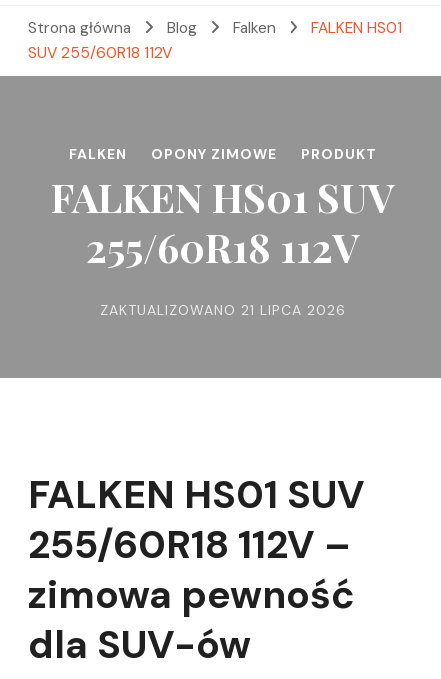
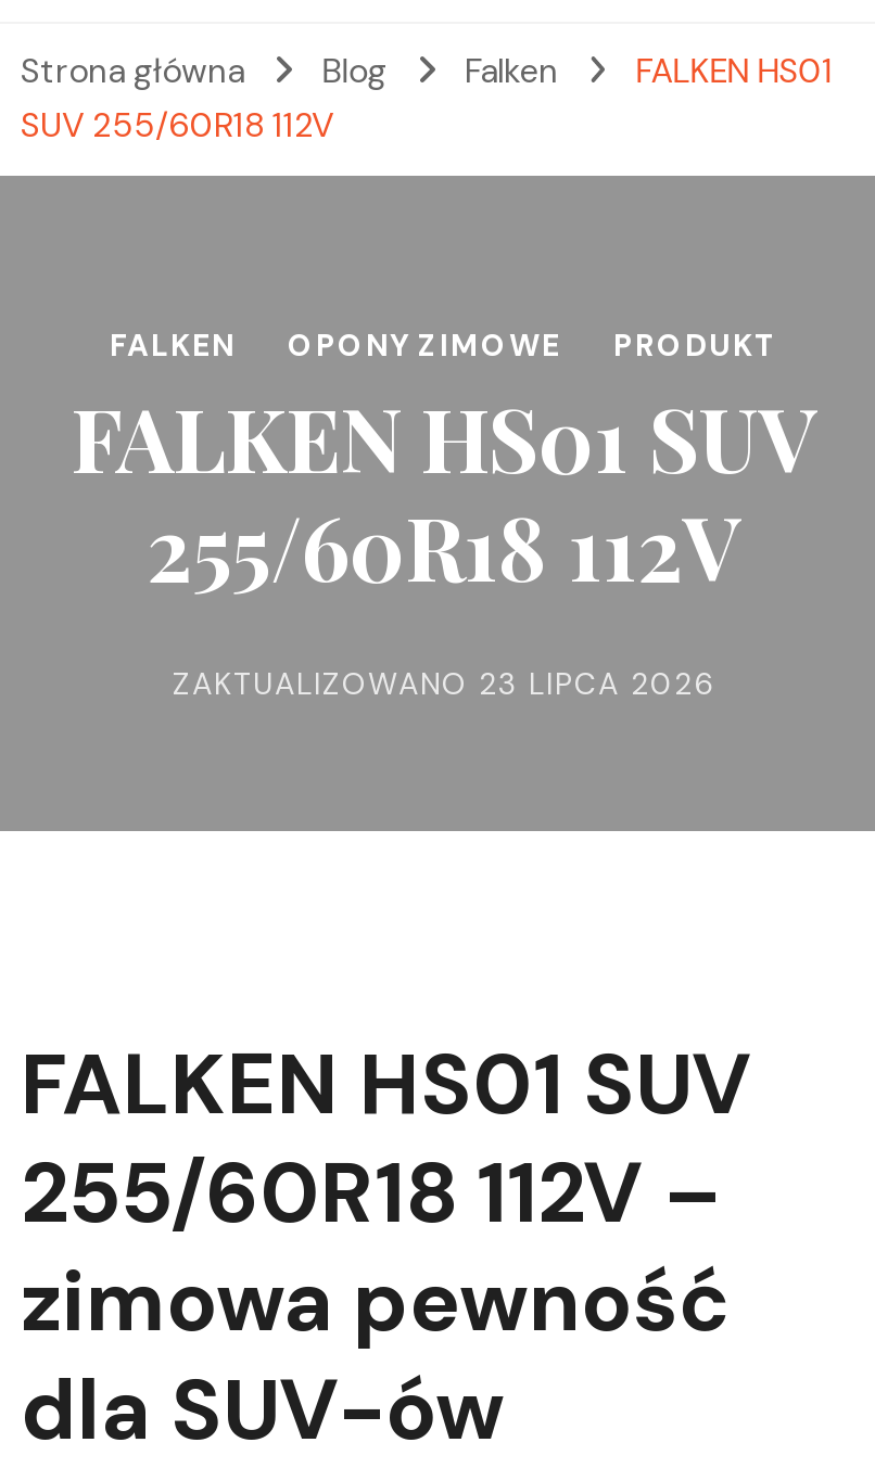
- ZAKTUALIZOWANO 21 LIPCA 2026
+ ZAKTUALIZOWANO 23 LIPCA 2026
